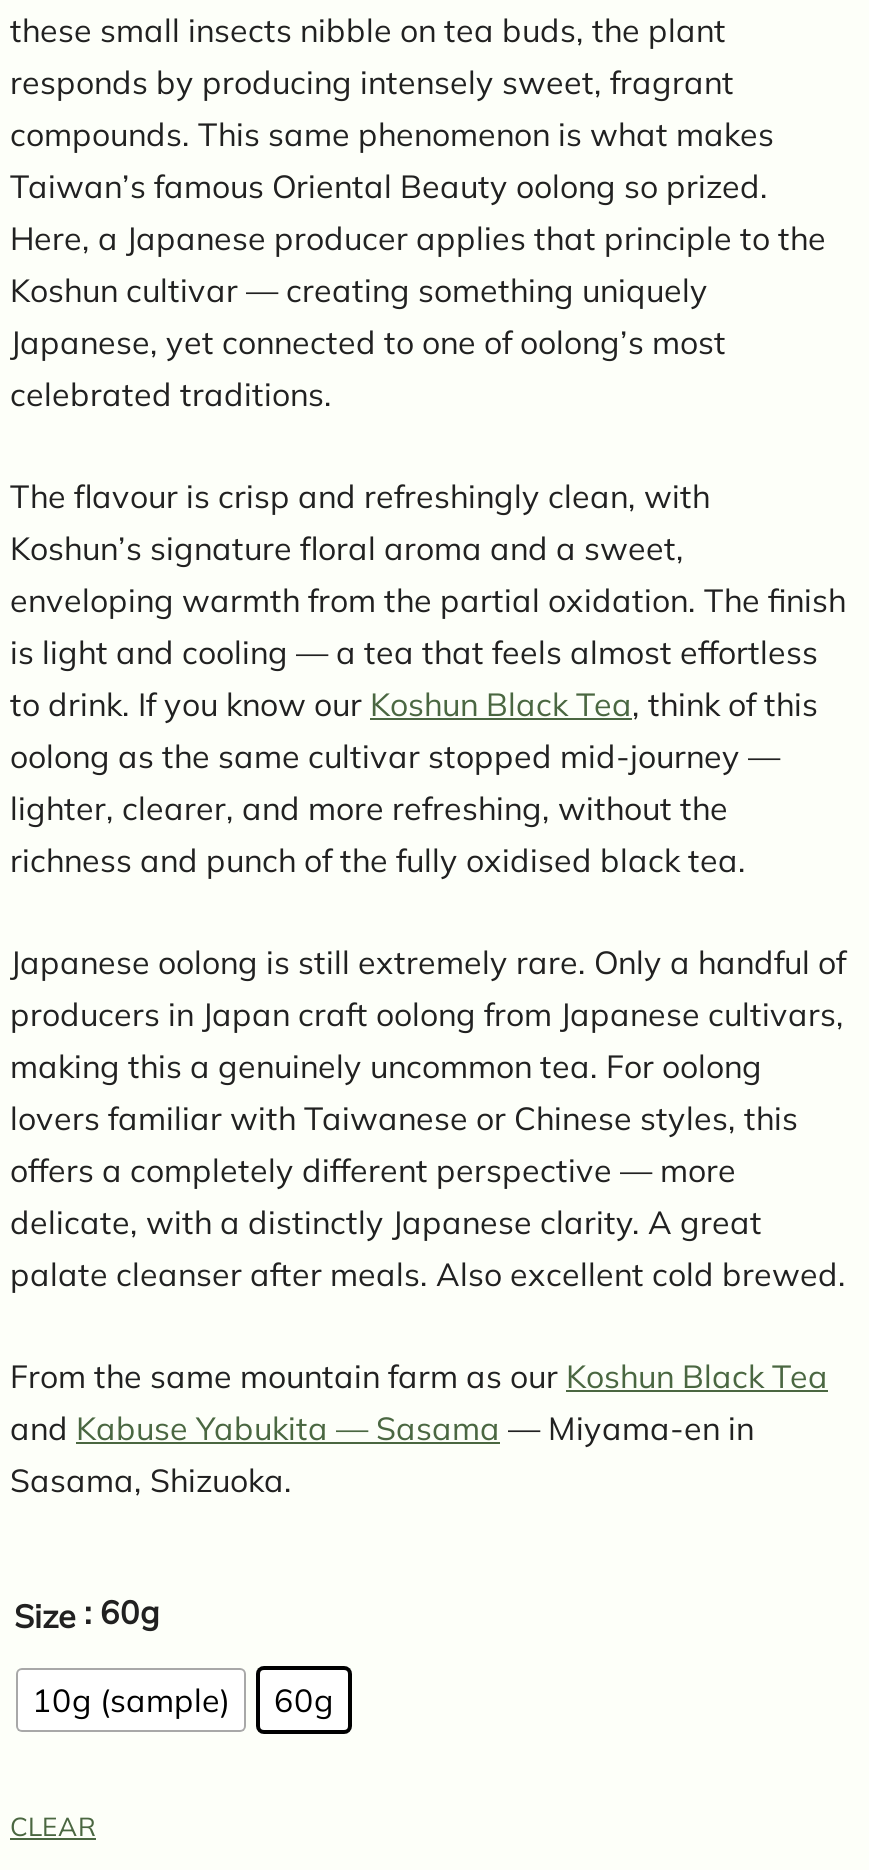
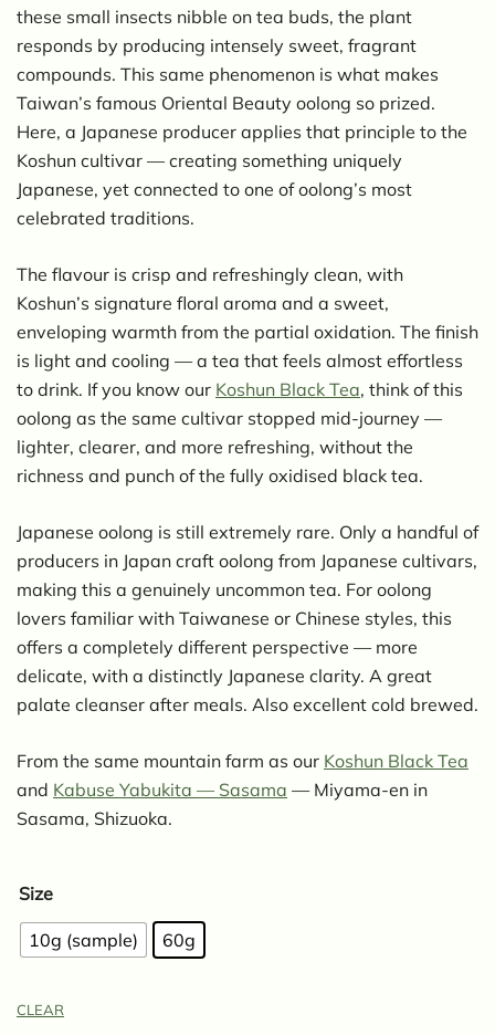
- Size : 60g
+ Size
